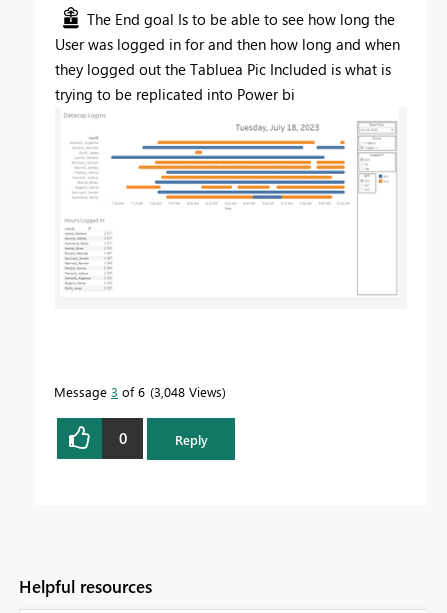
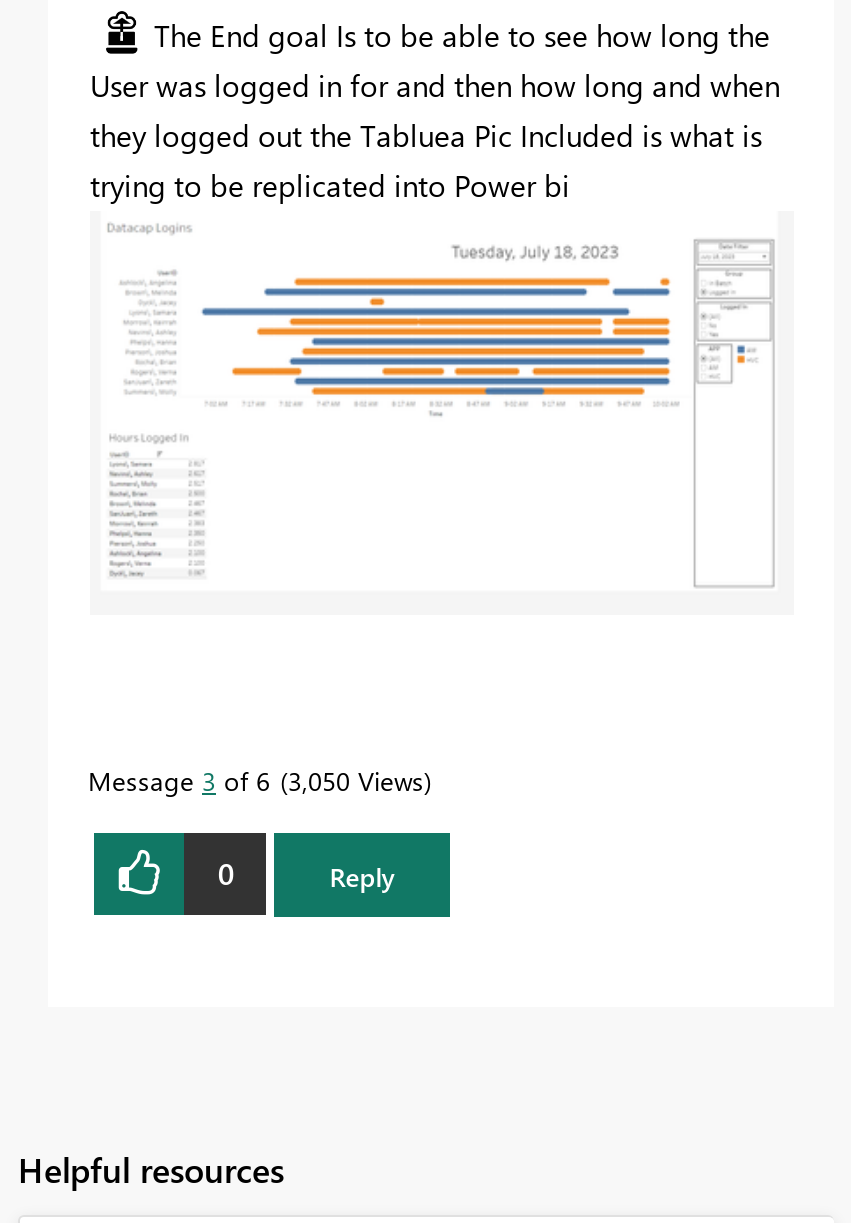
- Message 3 of 6 3,048 Views
+ Message 3 of 6 3,050 Views
